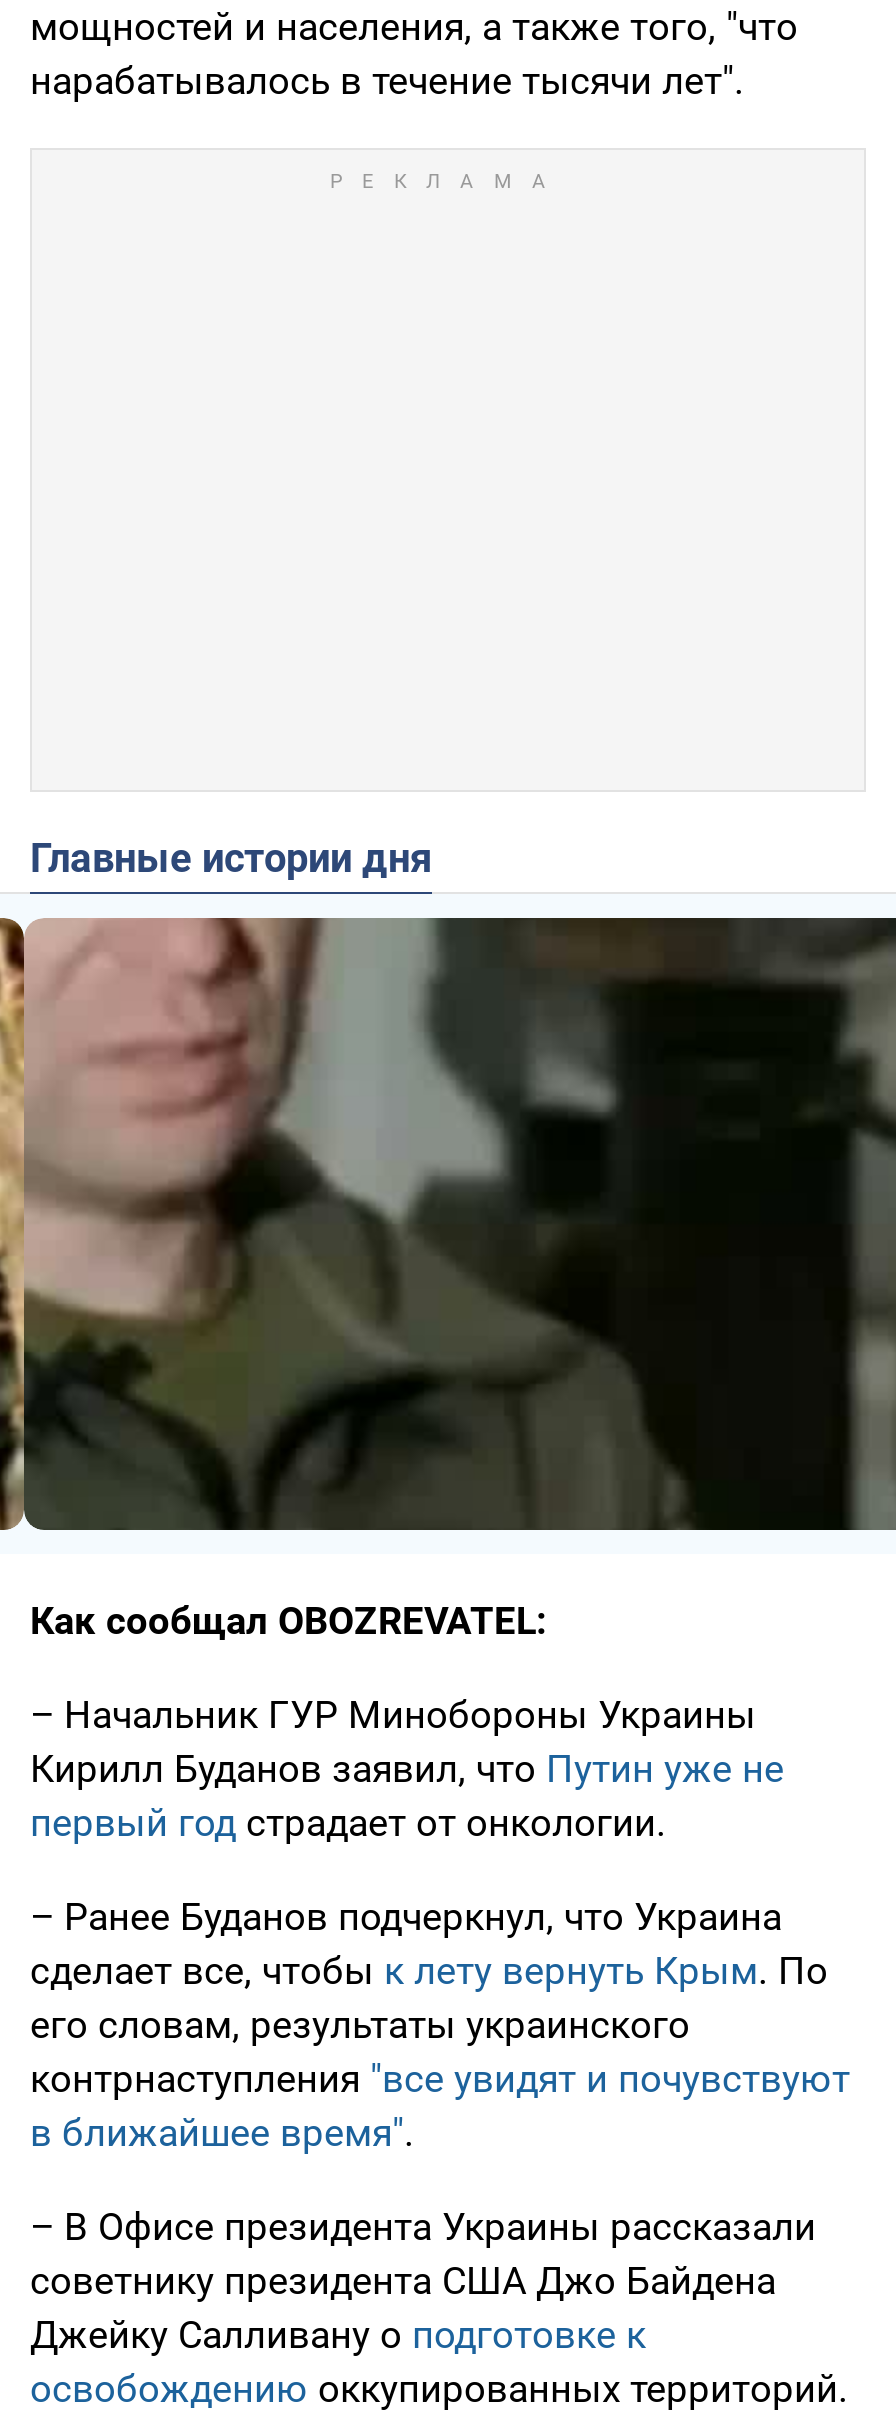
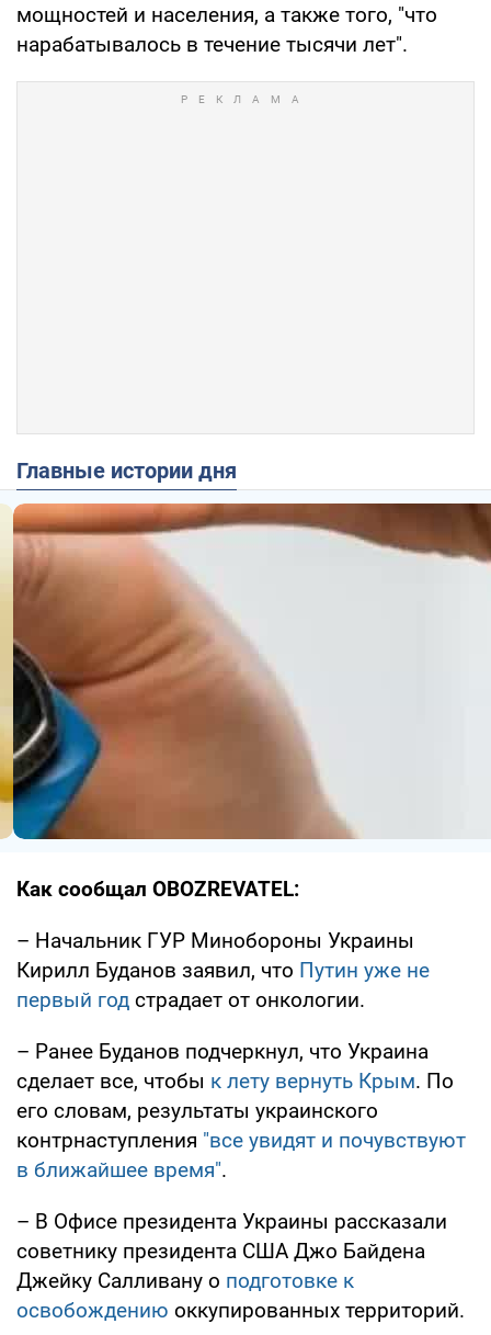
- [image]
+ [image]
